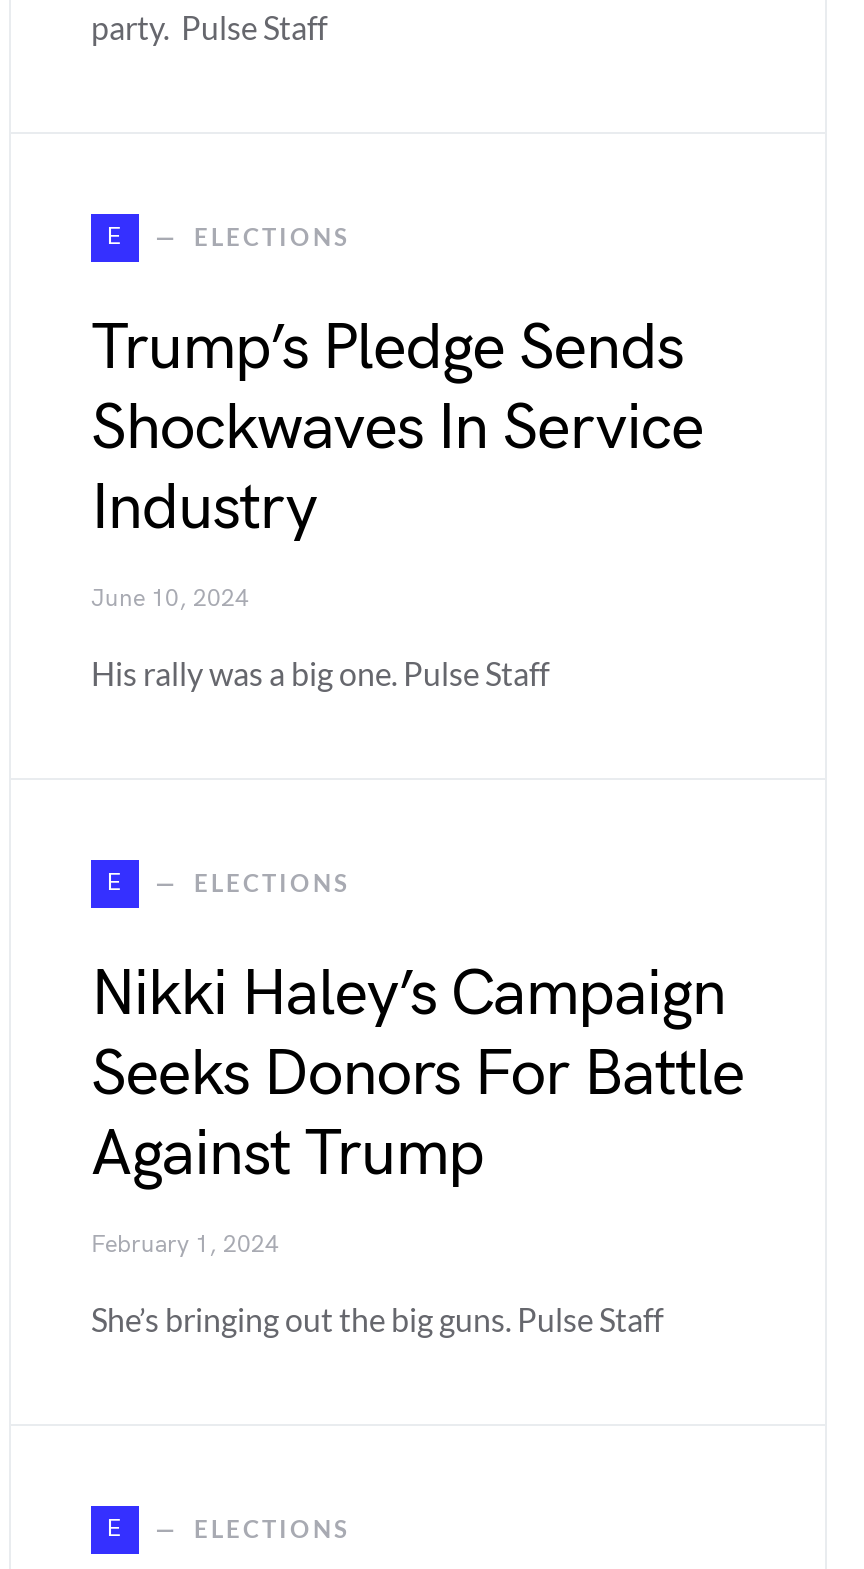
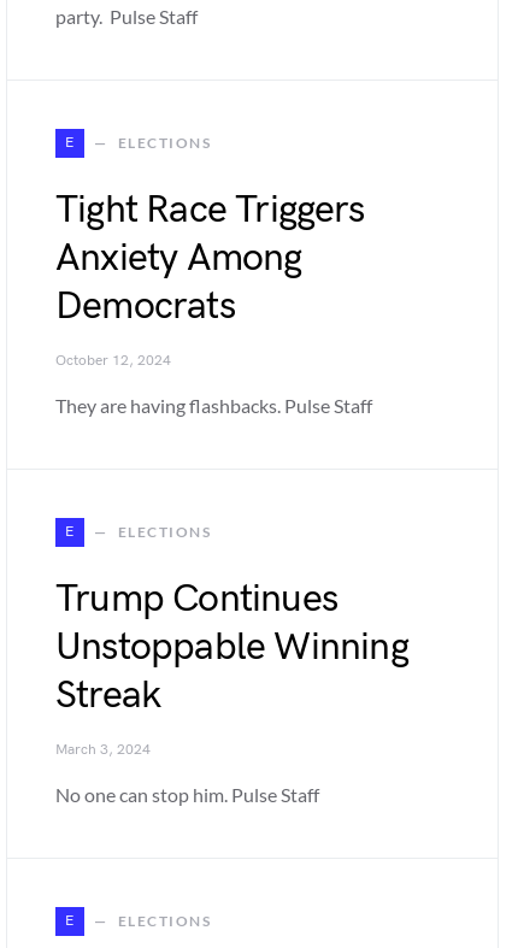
- Trump’s Pledge Sends
- Shockwaves In Service
- Industry
+ Tight Race Triggers
+ Anxiety Among
+ Democrats

- June 10, 2024
+ October 12, 2024

- His rally was a big one. Pulse Staff
+ They are having flashbacks. Pulse Staff

- Nikki Haley’s Campaign
- Seeks Donors For Battle
- Against Trump
+ Trump Continues
+ Unstoppable Winning
+ Streak

- February 1, 2024
+ March 3, 2024

- She’s bringing out the big guns. Pulse Staff
+ No one can stop him. Pulse Staff
